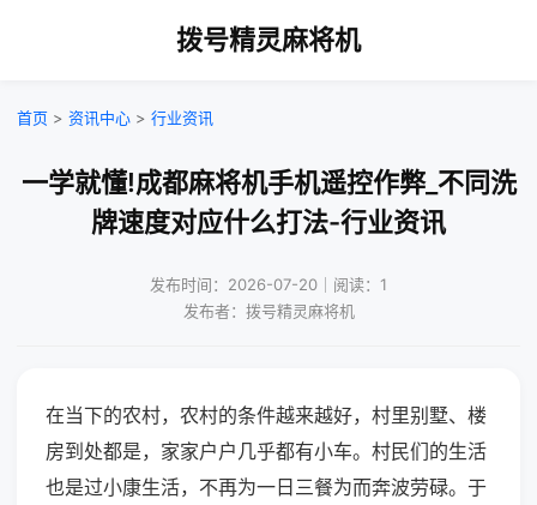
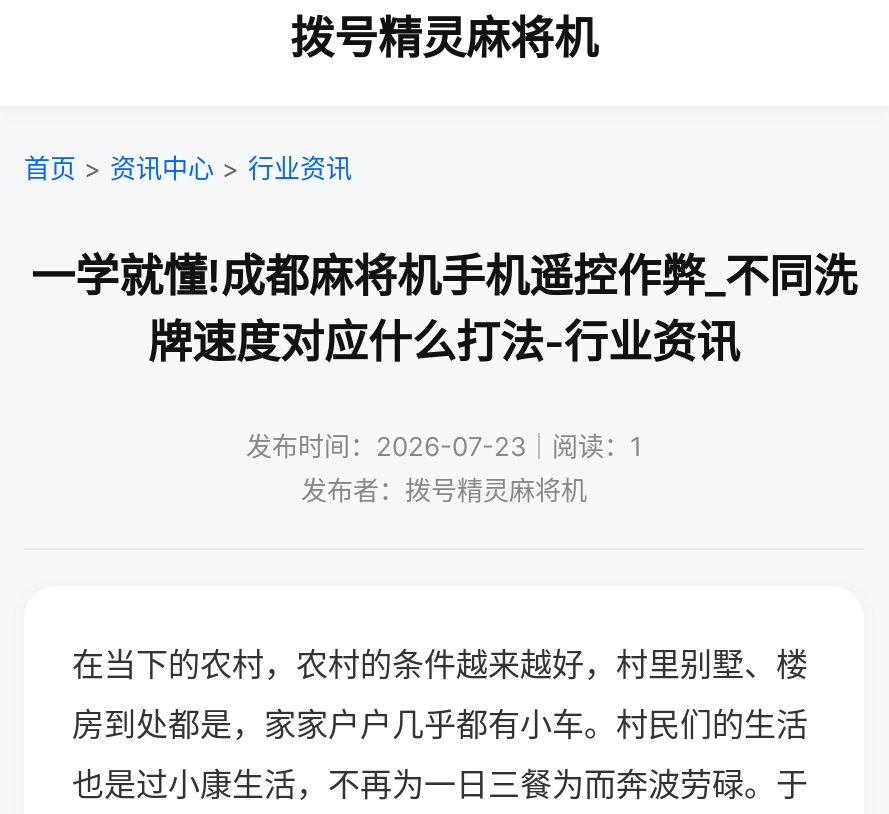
- 发布时间：2026-07-20｜阅读：1
+ 发布时间：2026-07-23｜阅读：1
